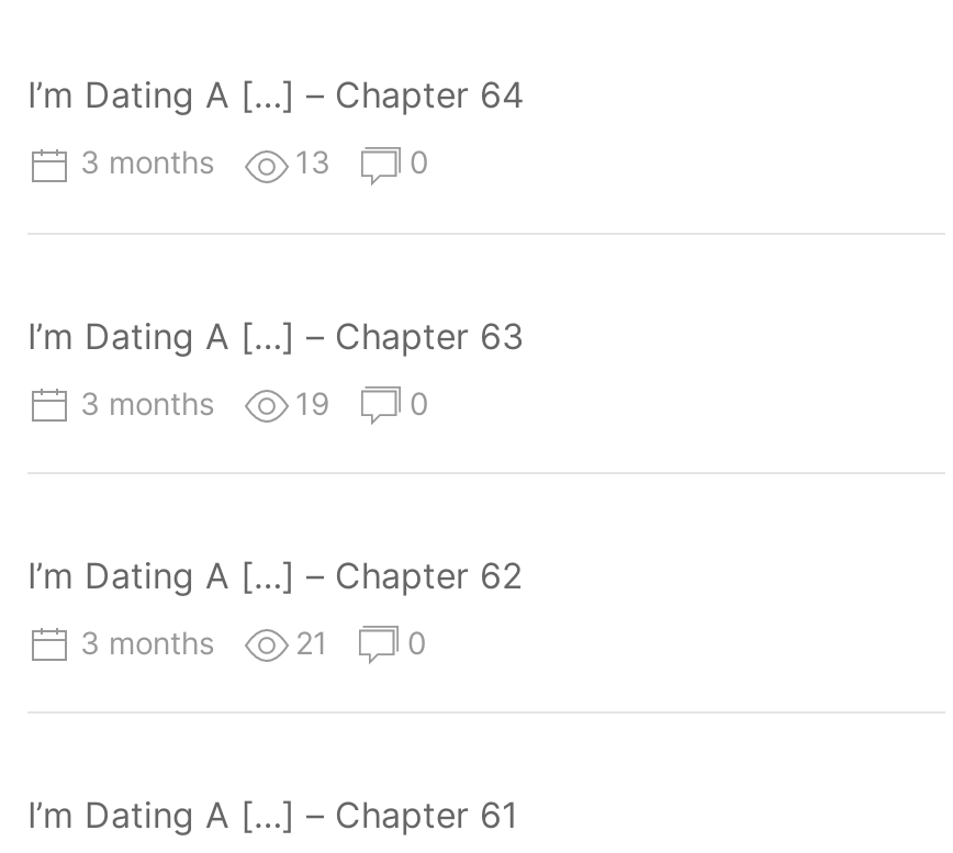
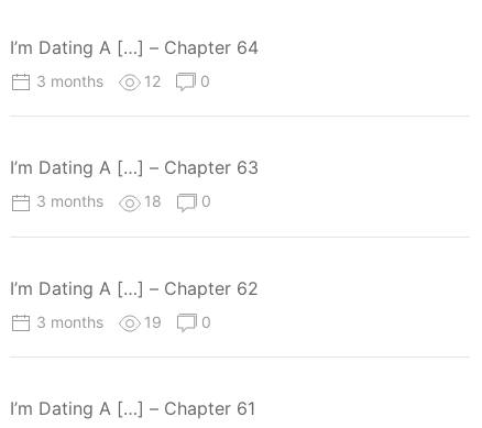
- 13
+ 12

- 19
+ 18

- 21
+ 19
